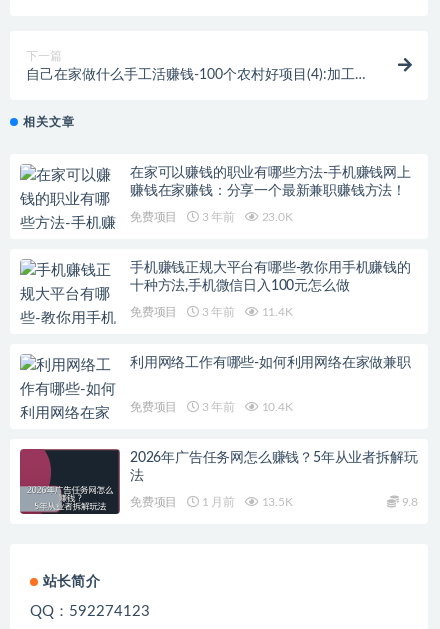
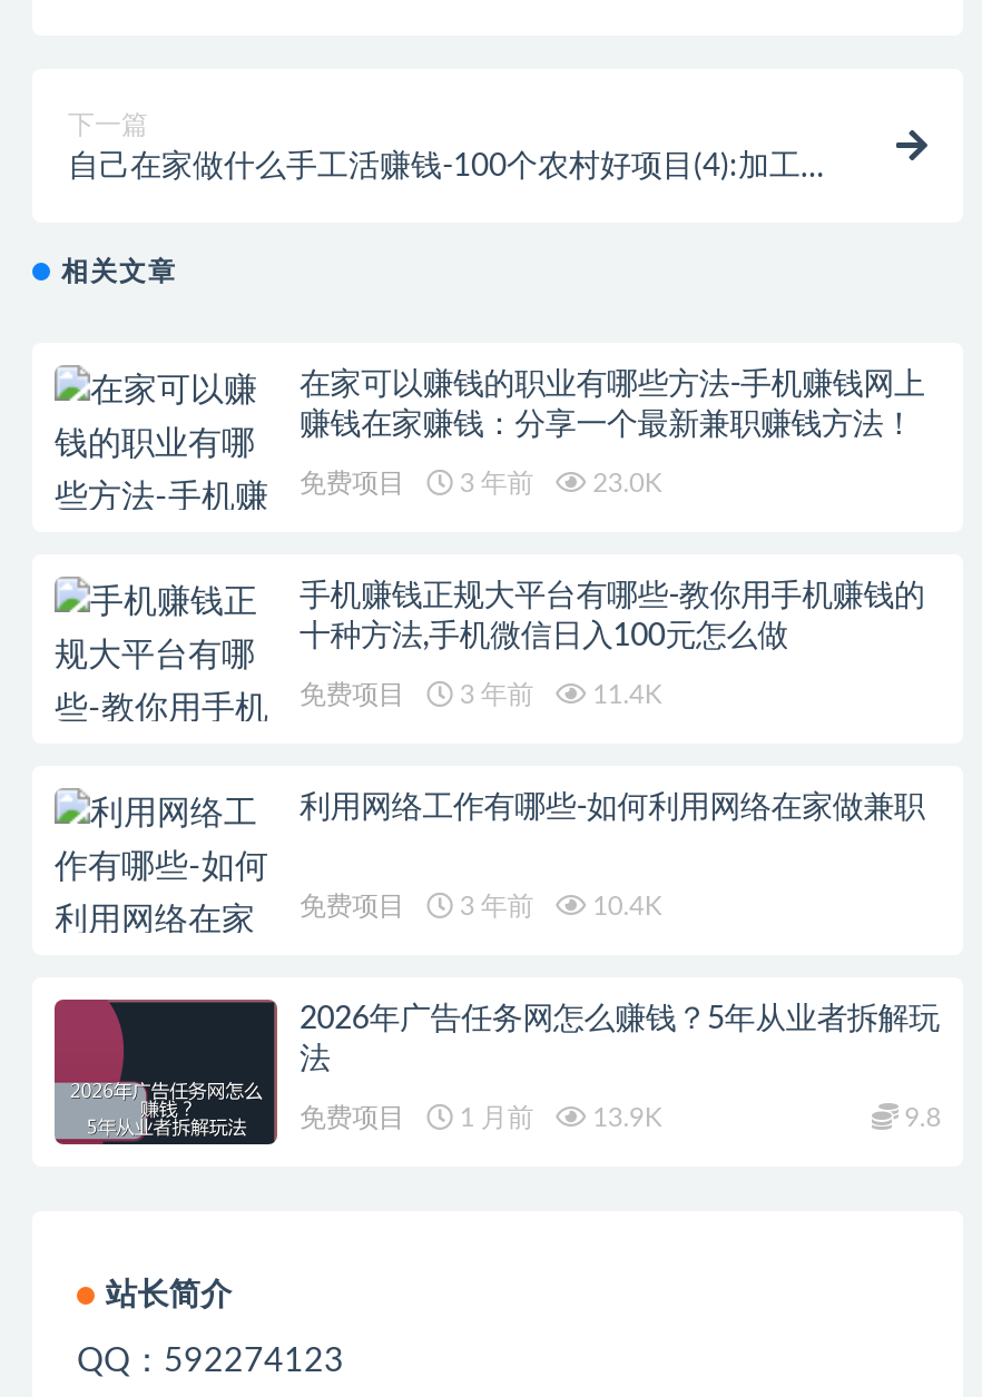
- 免费项目 1 月前 13.5K
+ 免费项目 1 月前 13.9K
